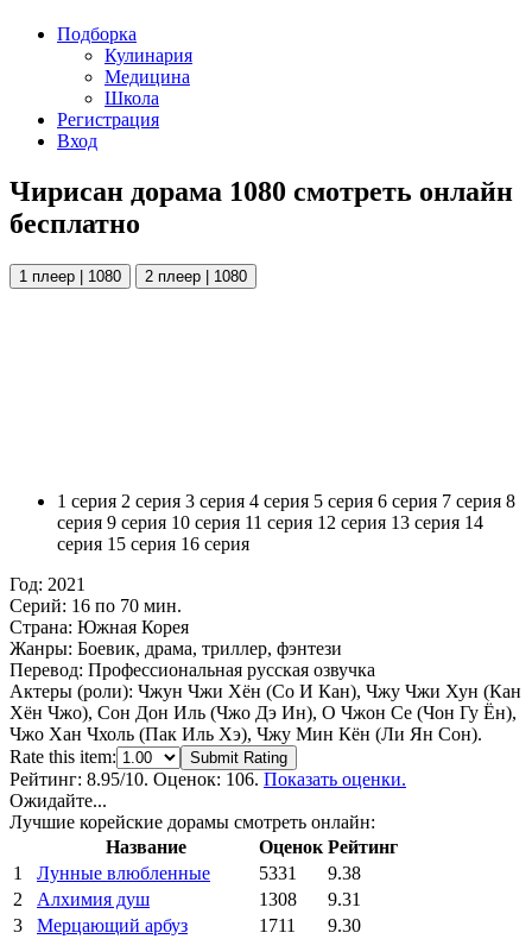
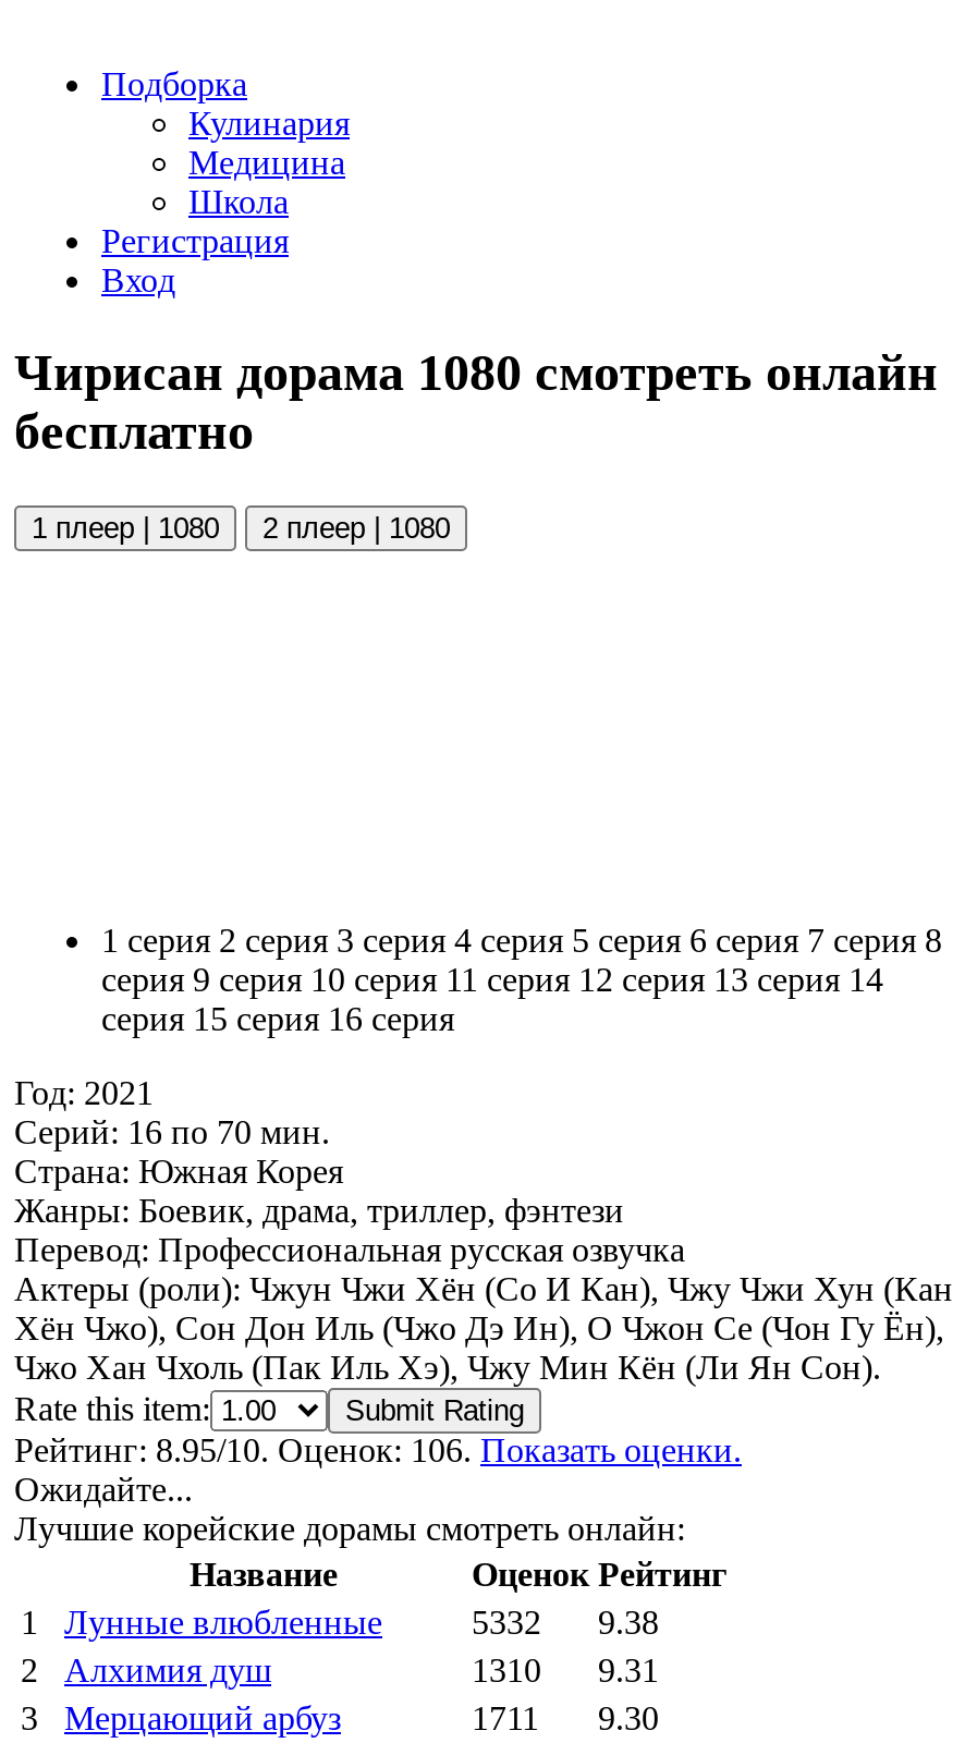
- 5331 9.38
+ 5332 9.38

- 1308 9.31
+ 1310 9.31
